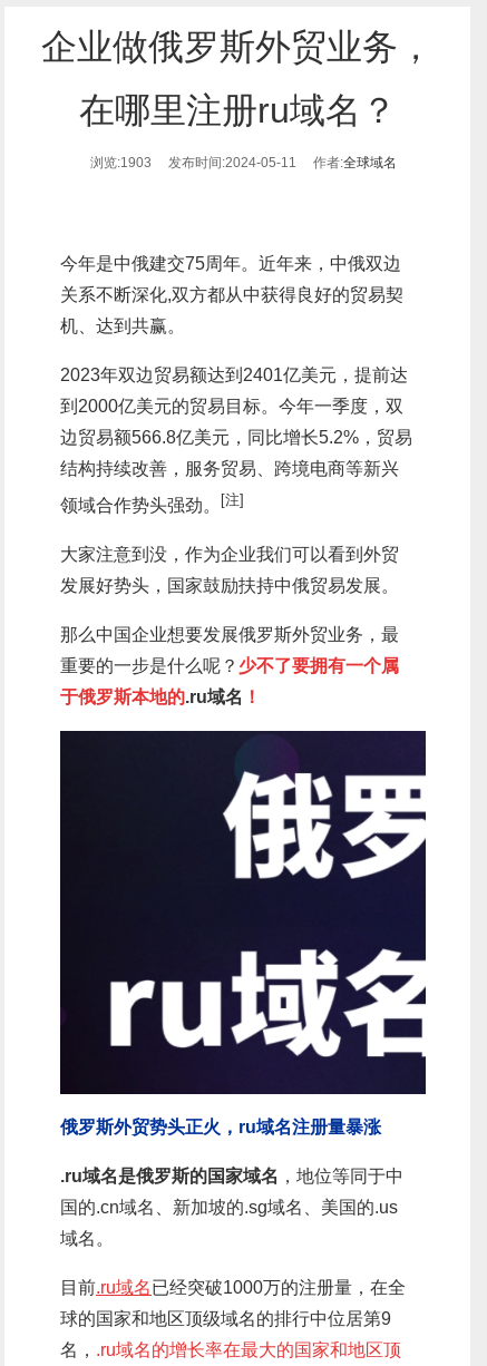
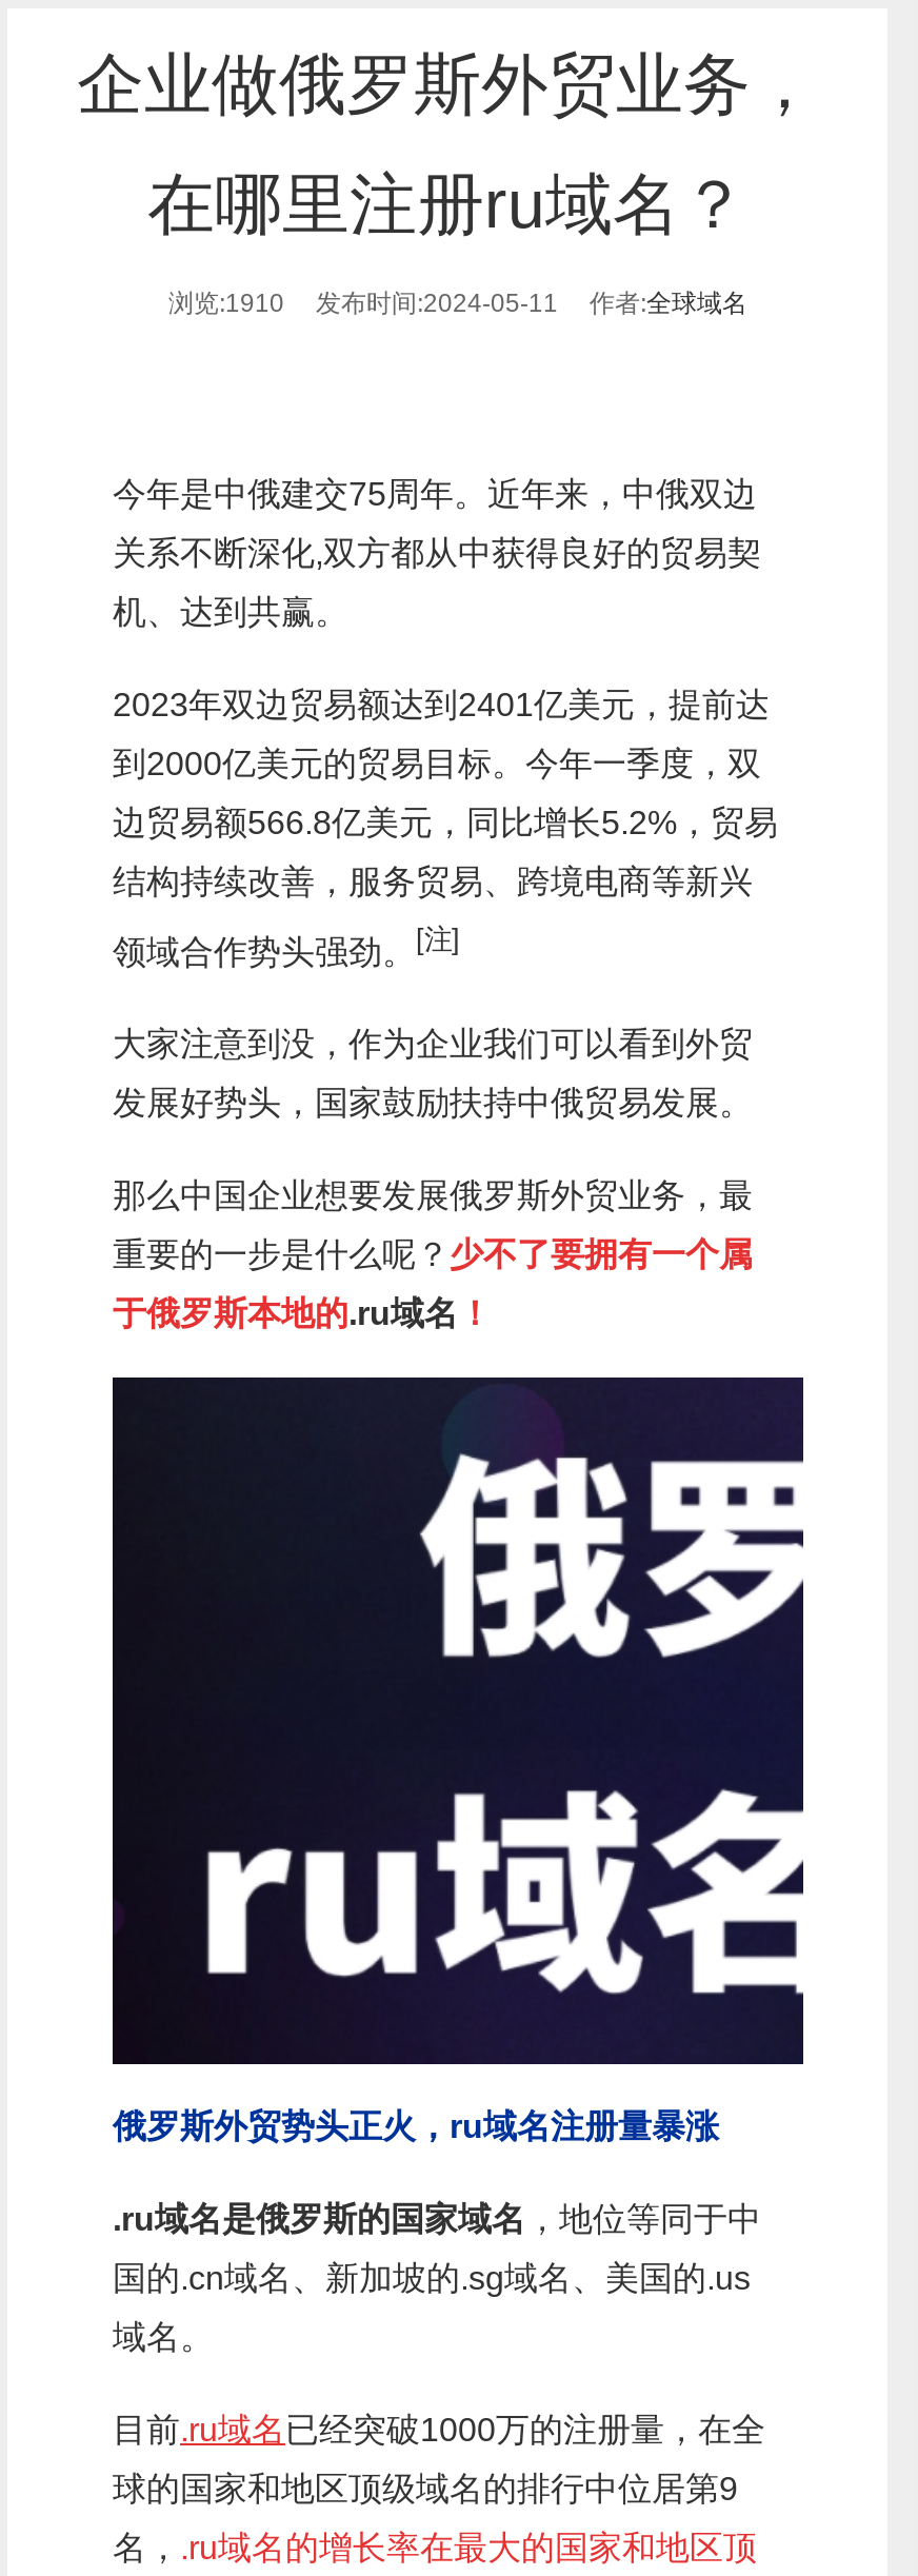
- 浏览:1903 发布时间:2024-05-11 作者:全球域名
+ 浏览:1910 发布时间:2024-05-11 作者:全球域名
